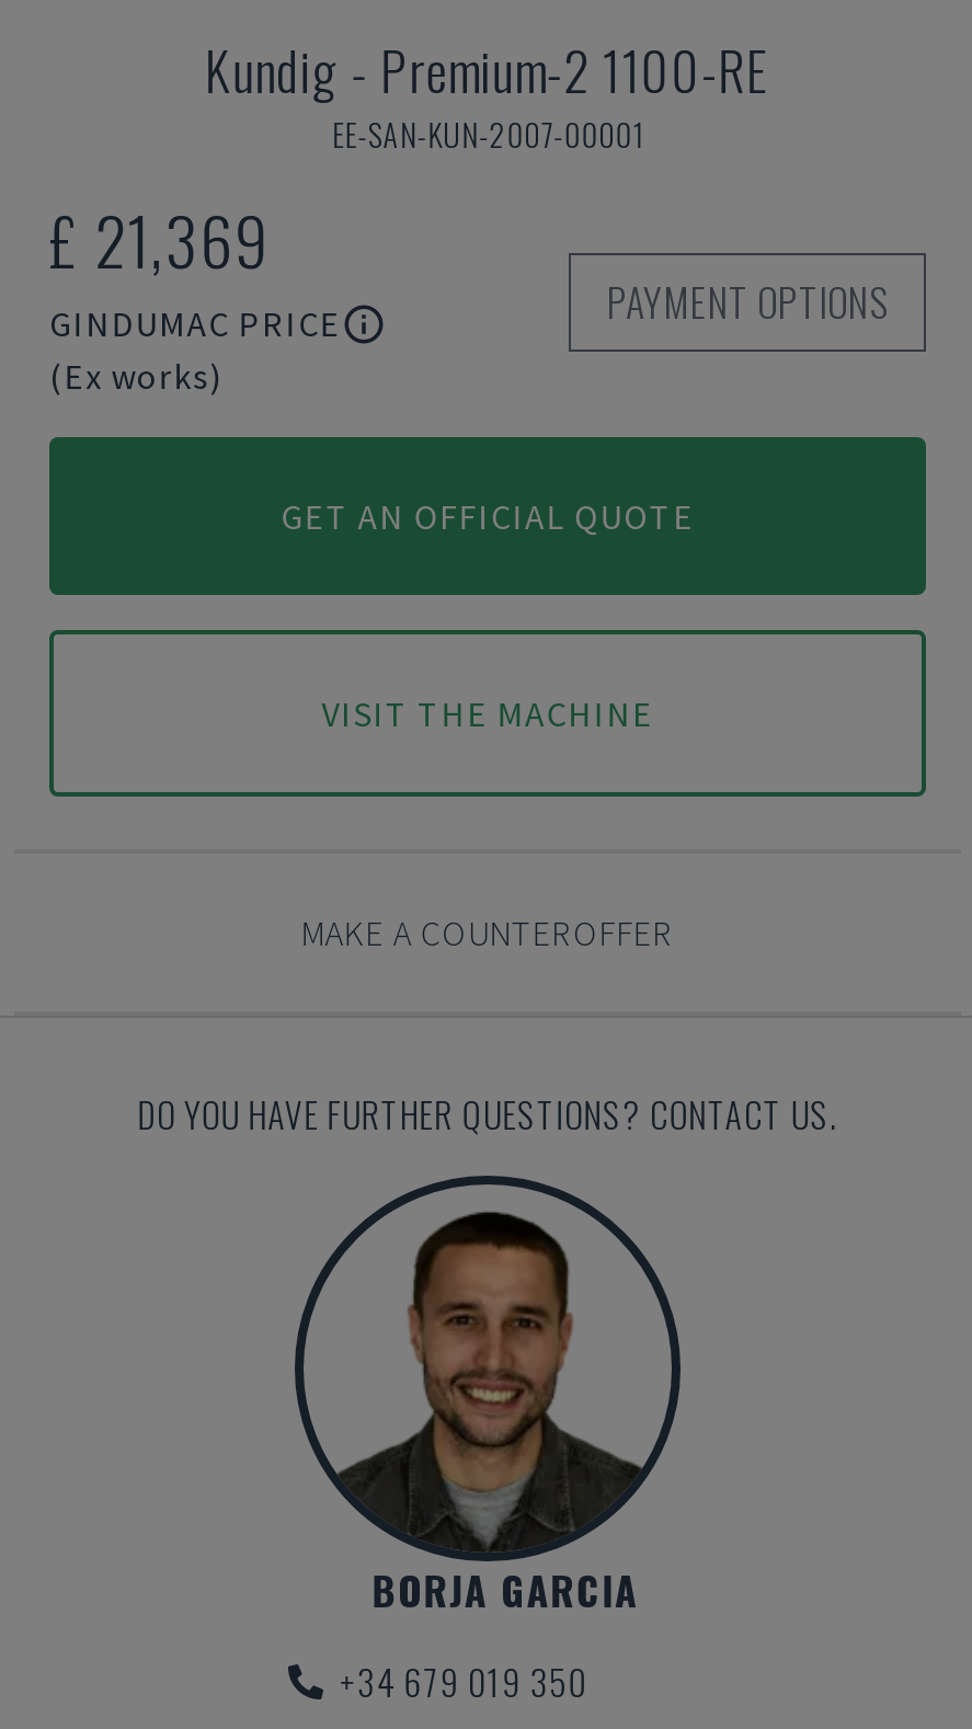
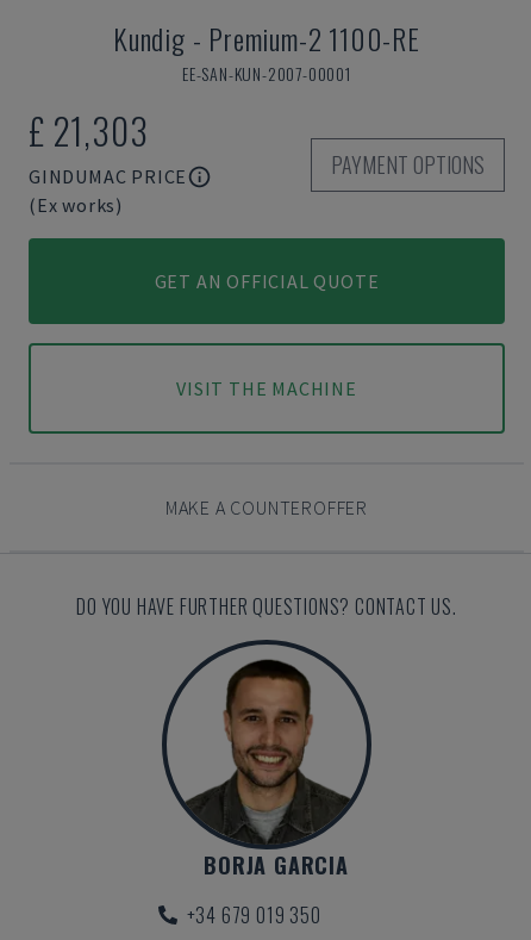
- £ 21,369
+ £ 21,303
